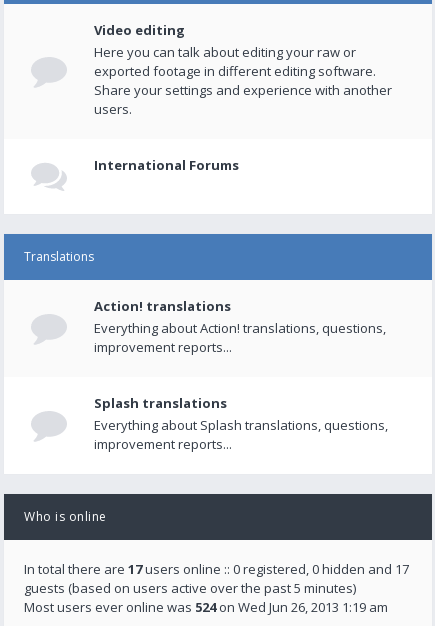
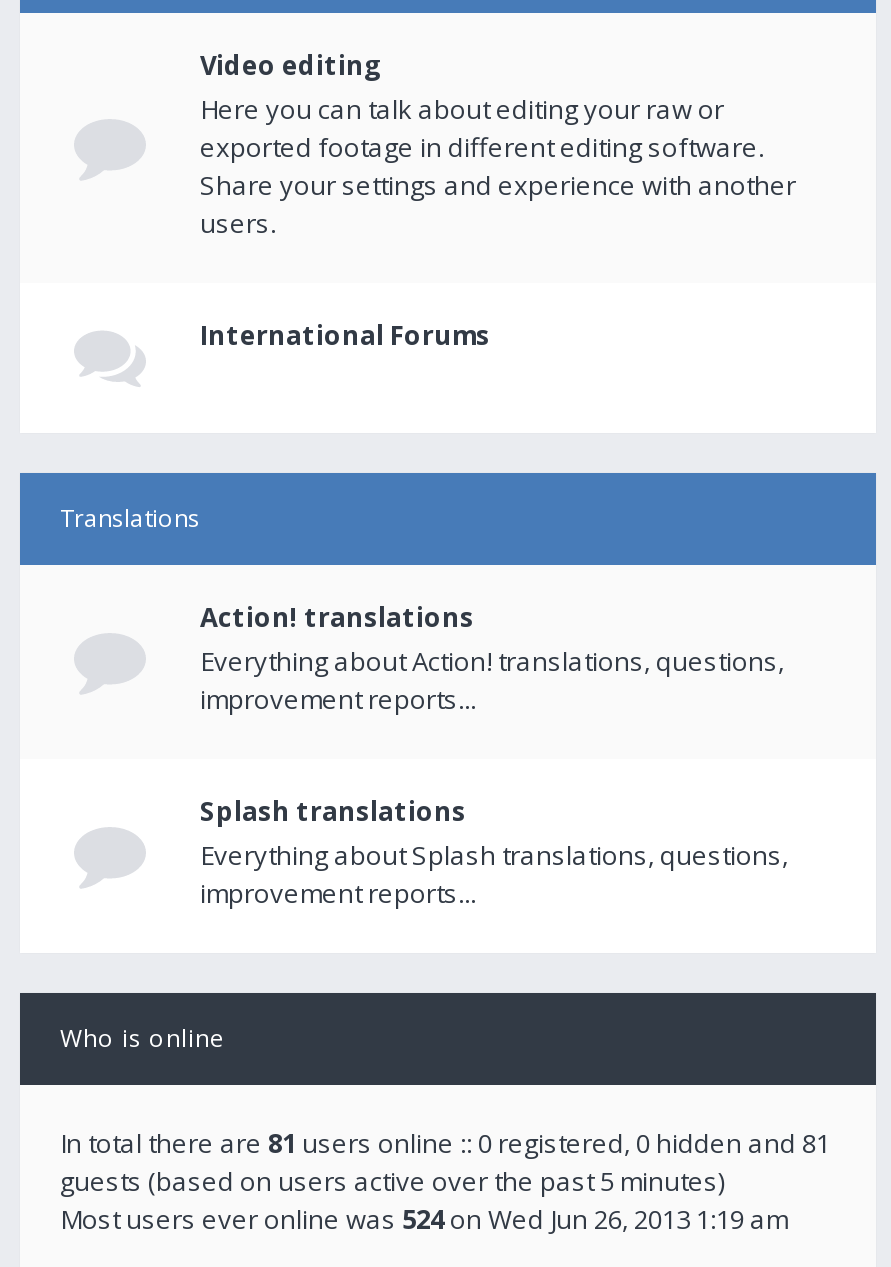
- In total there are 17 users online :: 0 registered, 0 hidden and 17
+ In total there are 81 users online :: 0 registered, 0 hidden and 81
